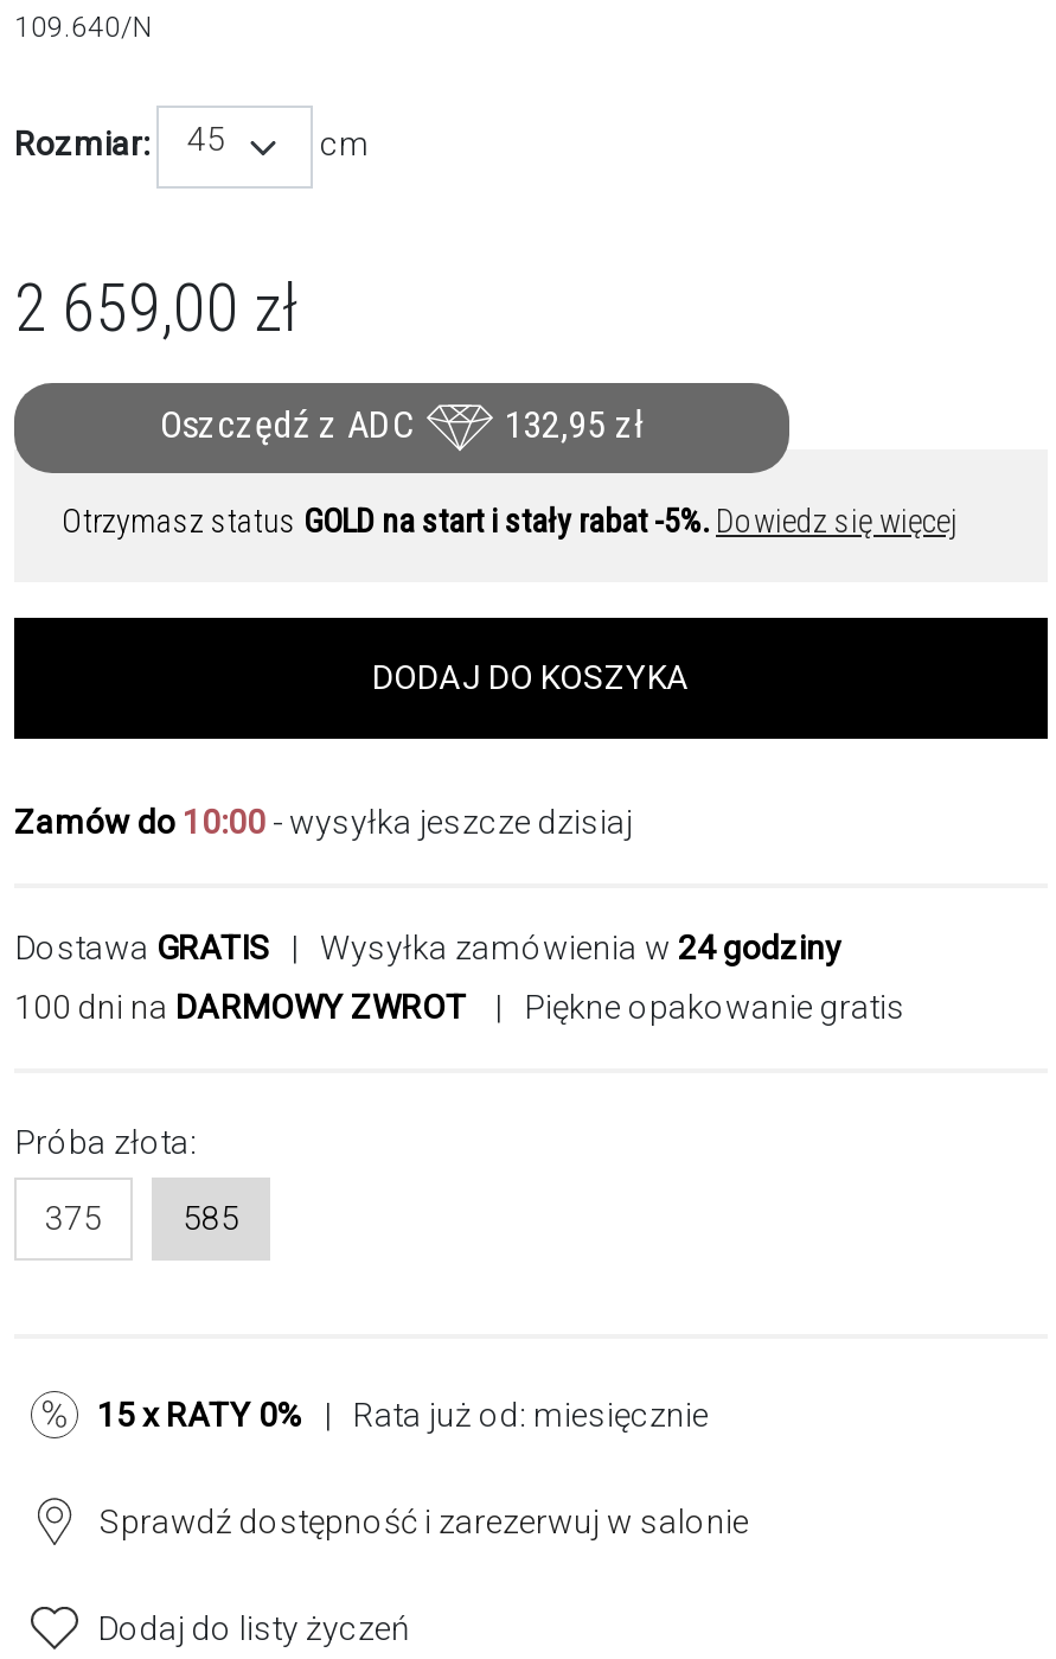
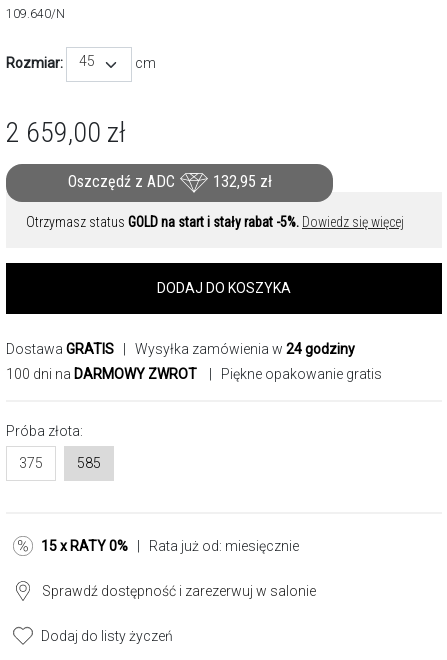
- Zamów do 10:00 - wysyłka jeszcze dzisiaj
